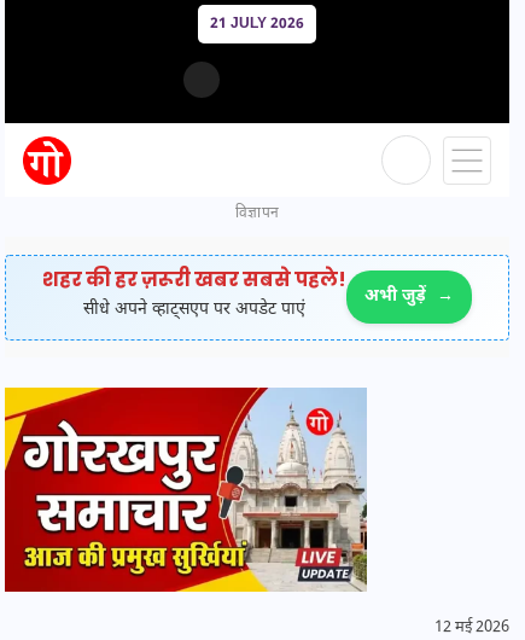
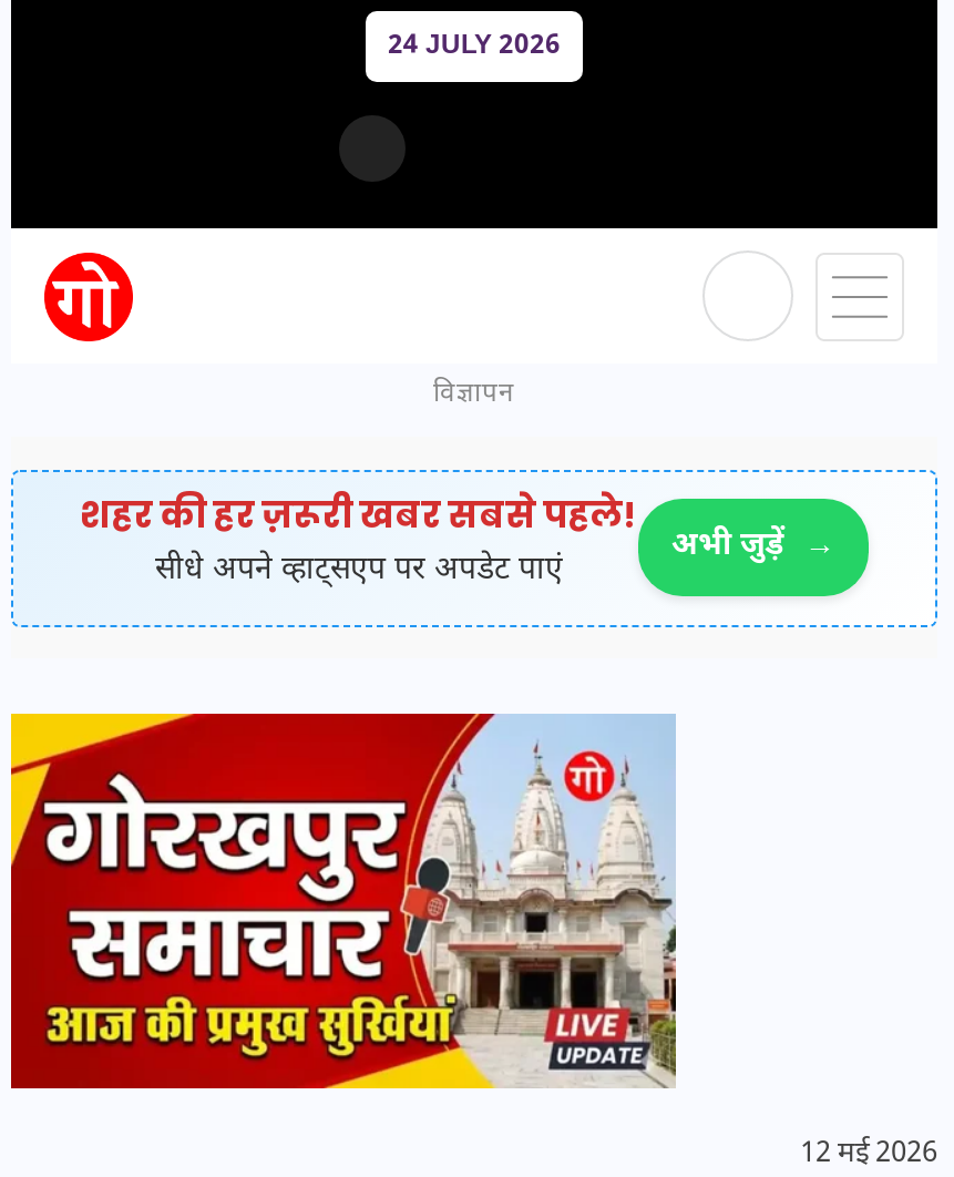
- 21 JULY 2026
+ 24 JULY 2026
